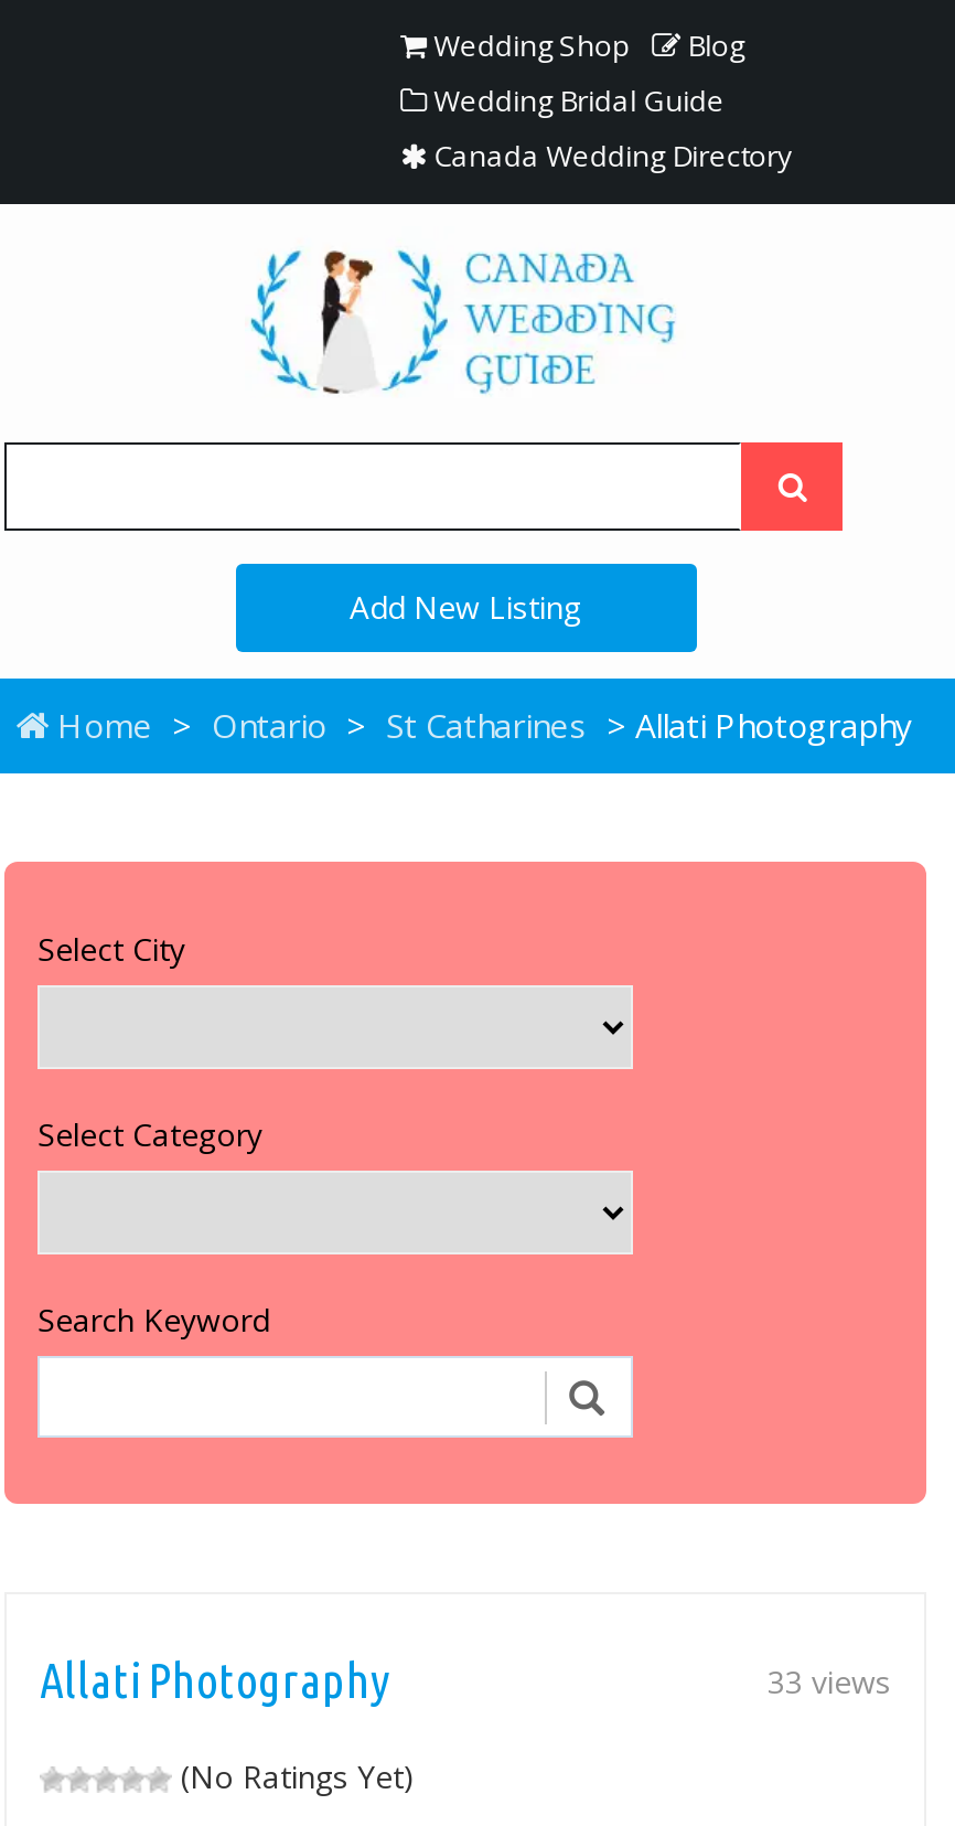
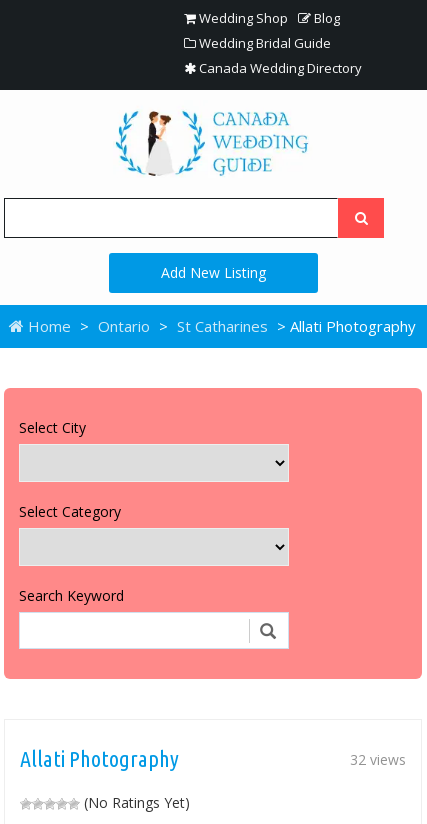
- 33 views
+ 32 views
